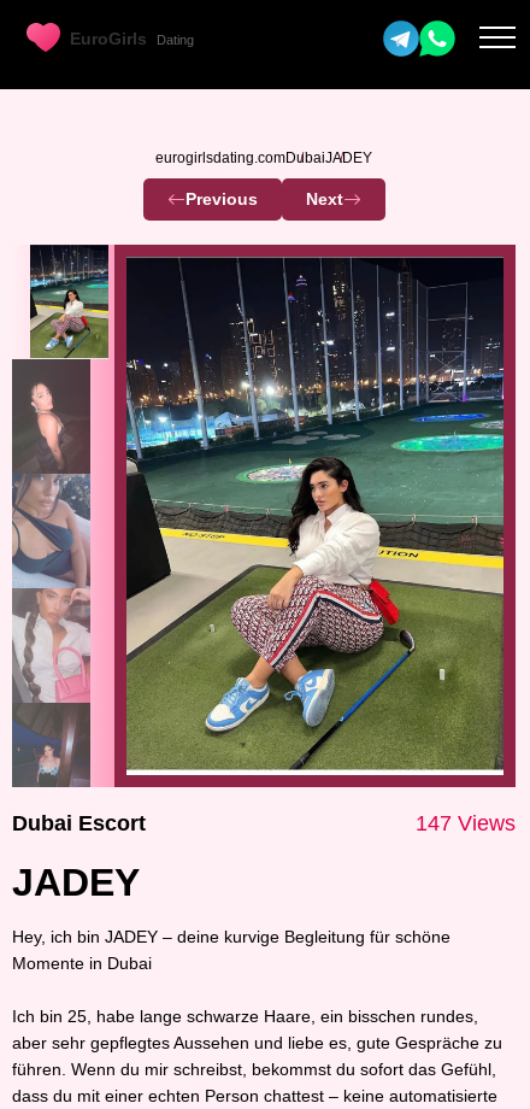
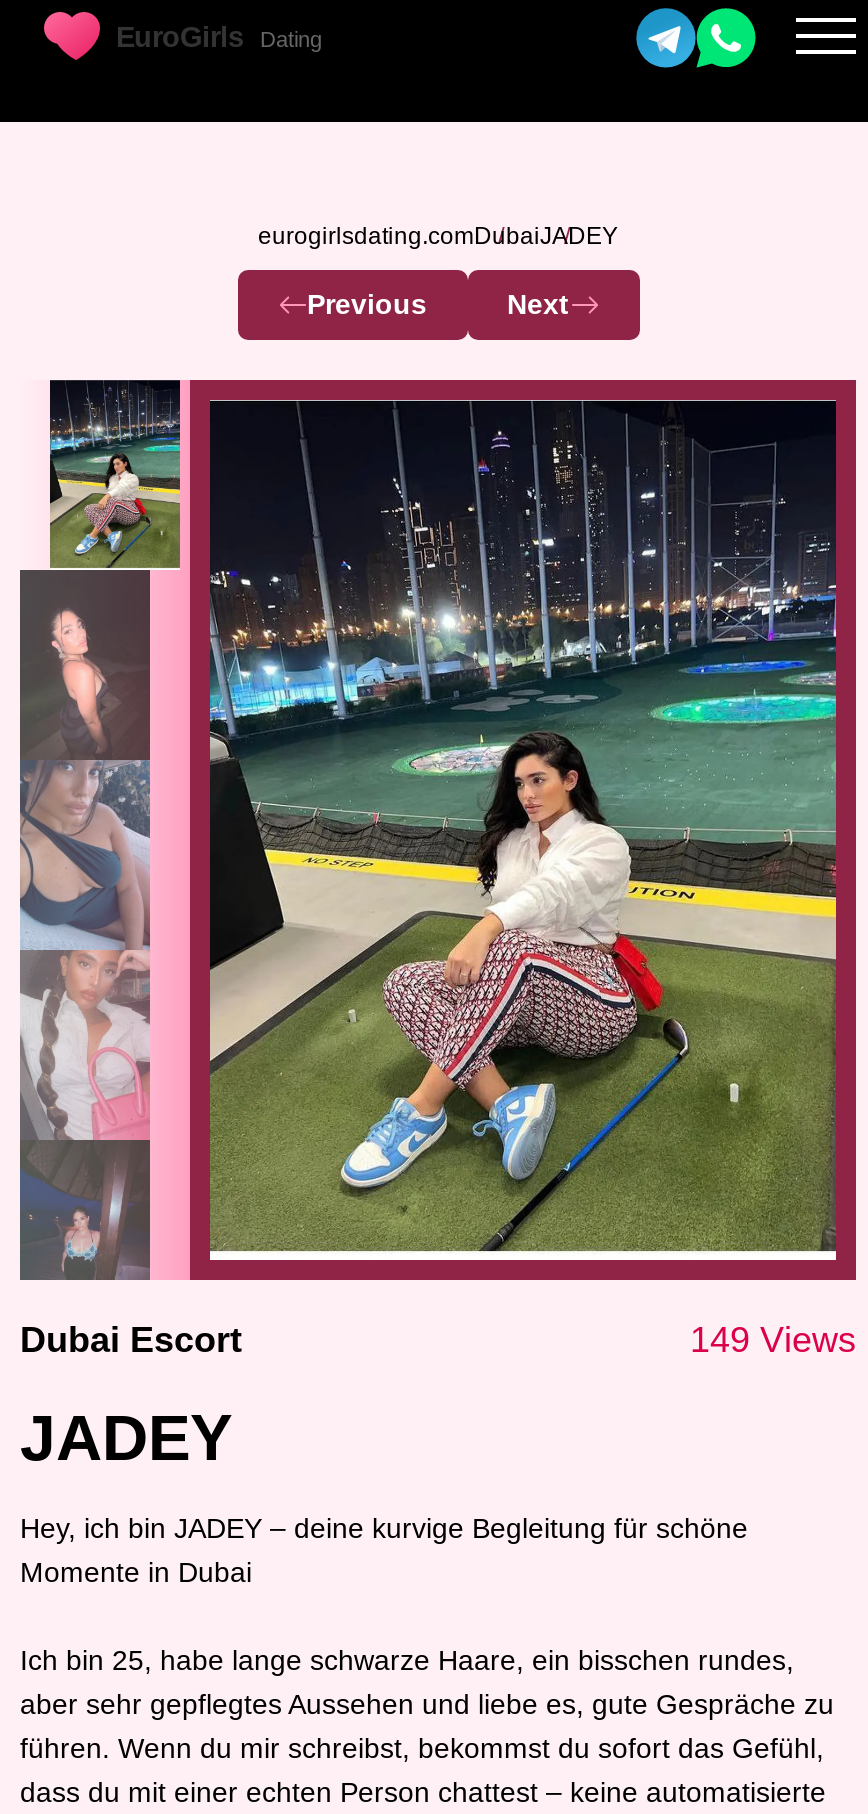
- 147 Views
+ 149 Views
